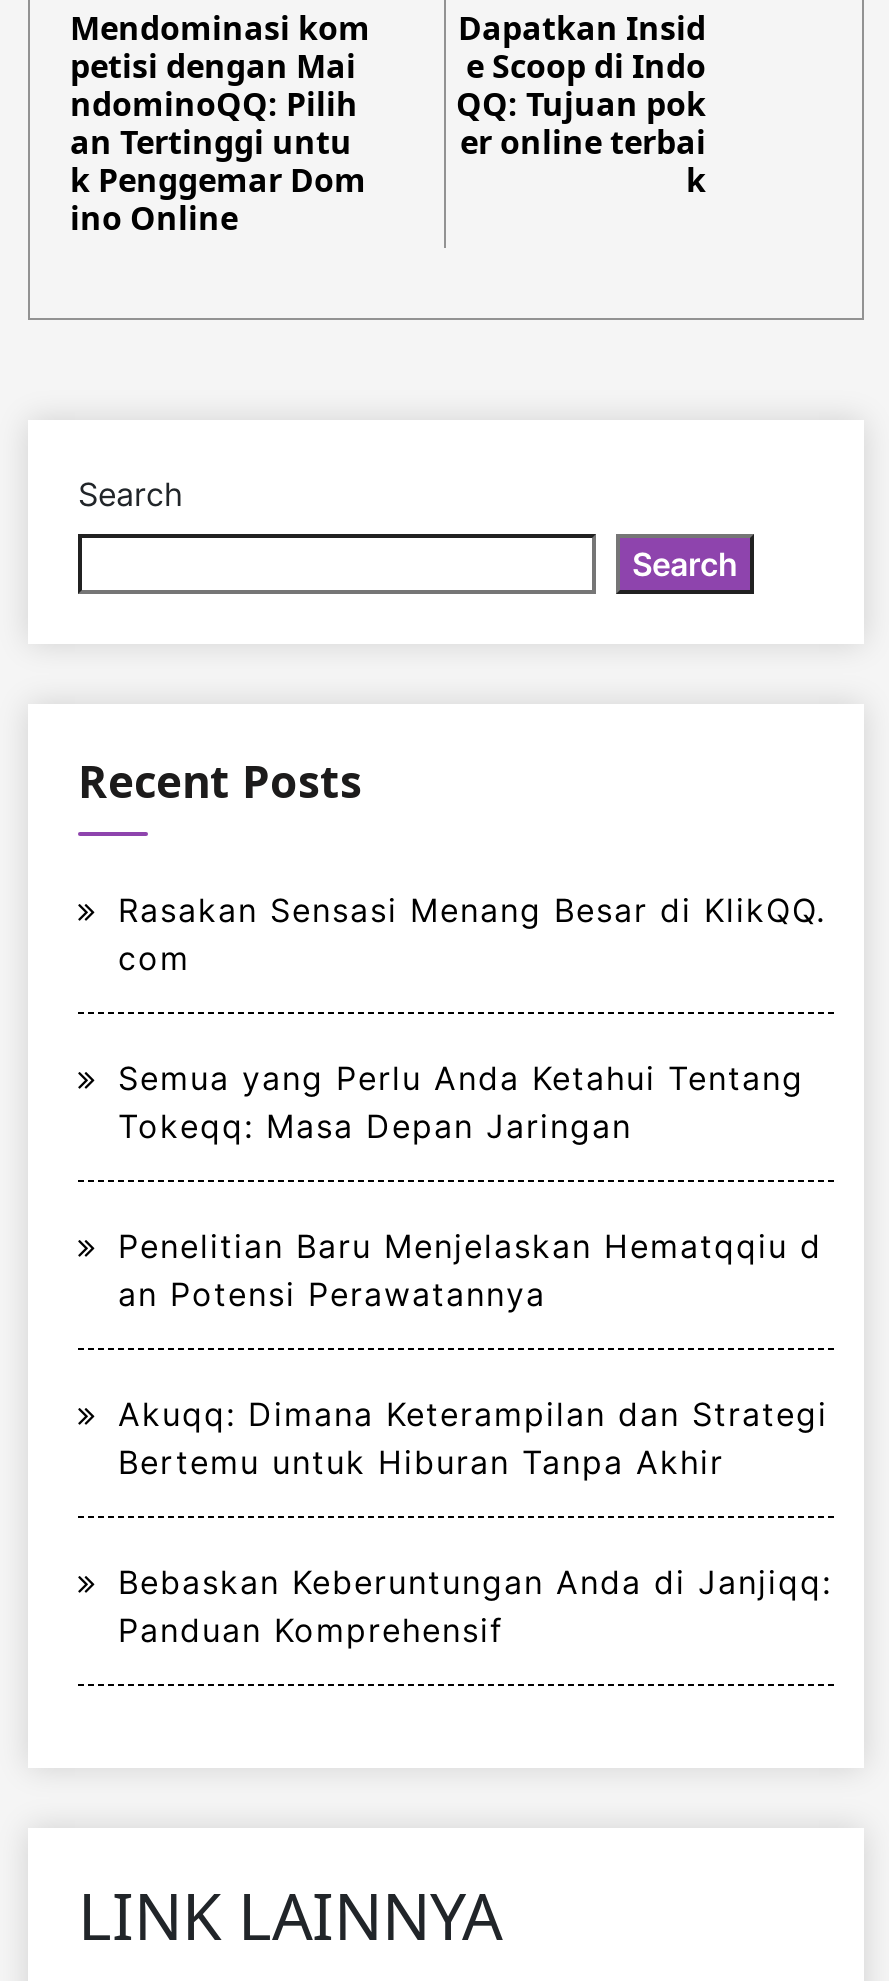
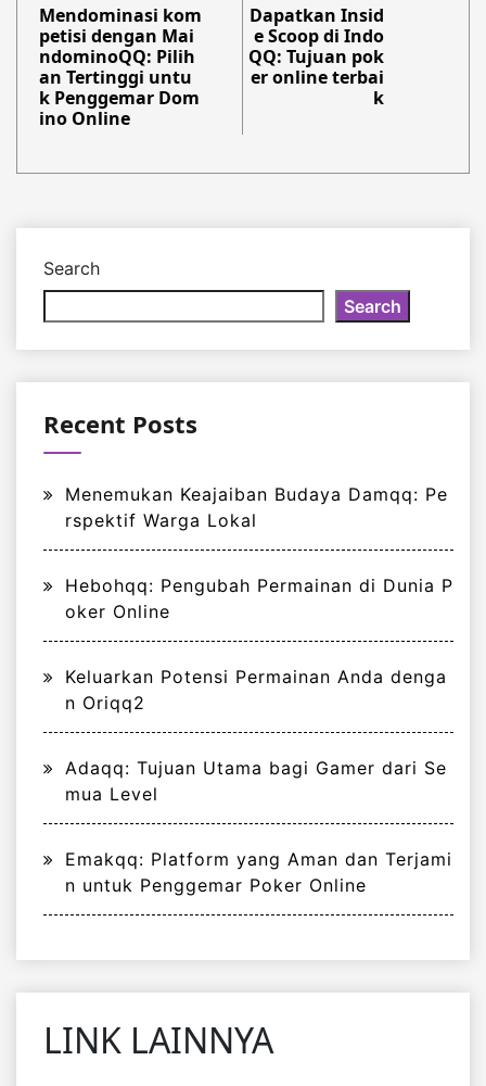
- Rasakan Sensasi Menang Besar di KlikQQ.
- com
+ Menemukan Keajaiban Budaya Damqq: Pe
+ rspektif Warga Lokal

- Semua yang Perlu Anda Ketahui Tentang
- Tokeqq: Masa Depan Jaringan
+ Hebohqq: Pengubah Permainan di Dunia P
+ oker Online

- Penelitian Baru Menjelaskan Hematqqiu d
- an Potensi Perawatannya
+ Keluarkan Potensi Permainan Anda denga
+ n Oriqq2

- Akuqq: Dimana Keterampilan dan Strategi
- Bertemu untuk Hiburan Tanpa Akhir
+ Adaqq: Tujuan Utama bagi Gamer dari Se
+ mua Level

- Bebaskan Keberuntungan Anda di Janjiqq:
- Panduan Komprehensif
+ Emakqq: Platform yang Aman dan Terjami
+ n untuk Penggemar Poker Online
